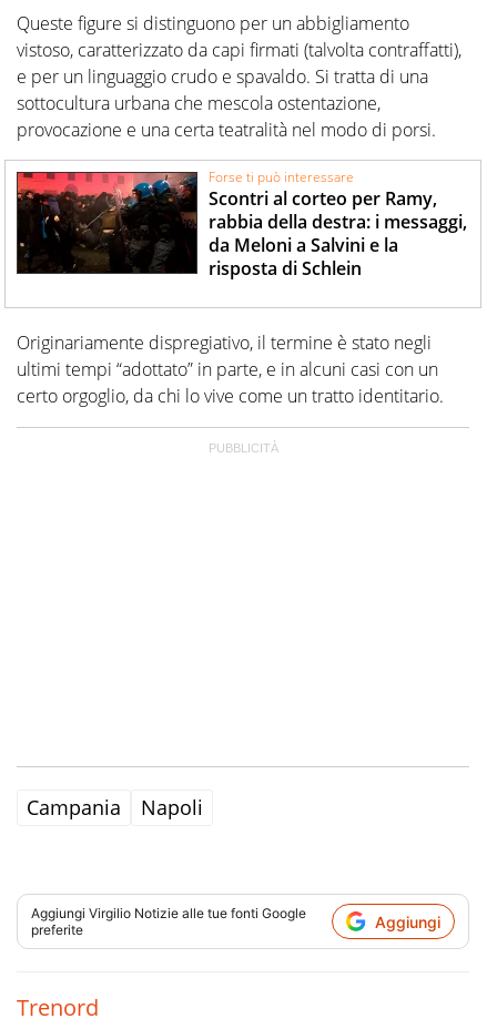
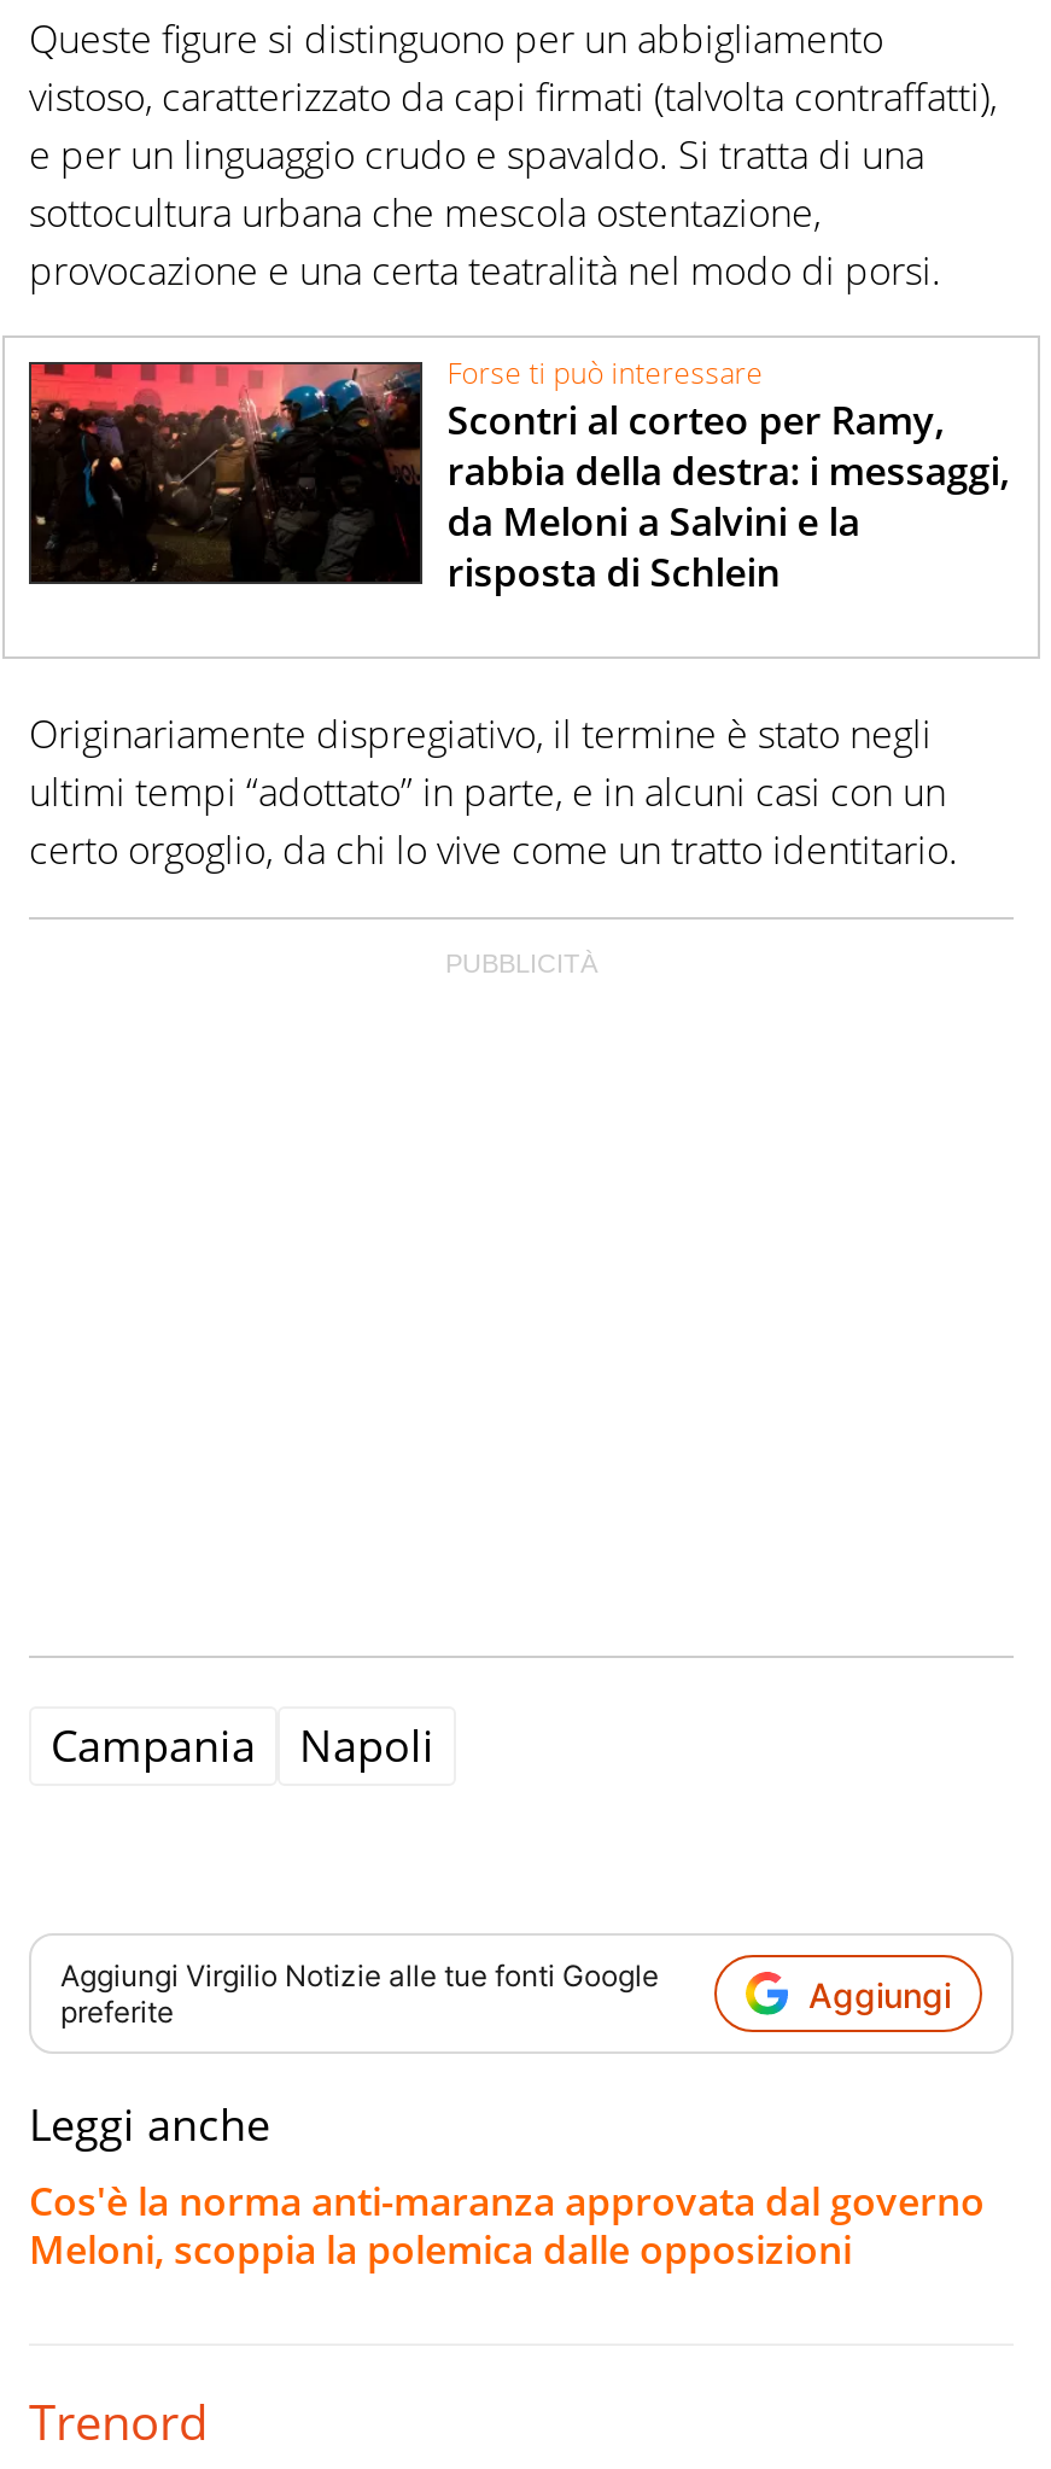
+ Leggi anche
+ Cos'è la norma anti-maranza approvata dal governo
+ Meloni, scoppia la polemica dalle opposizioni
